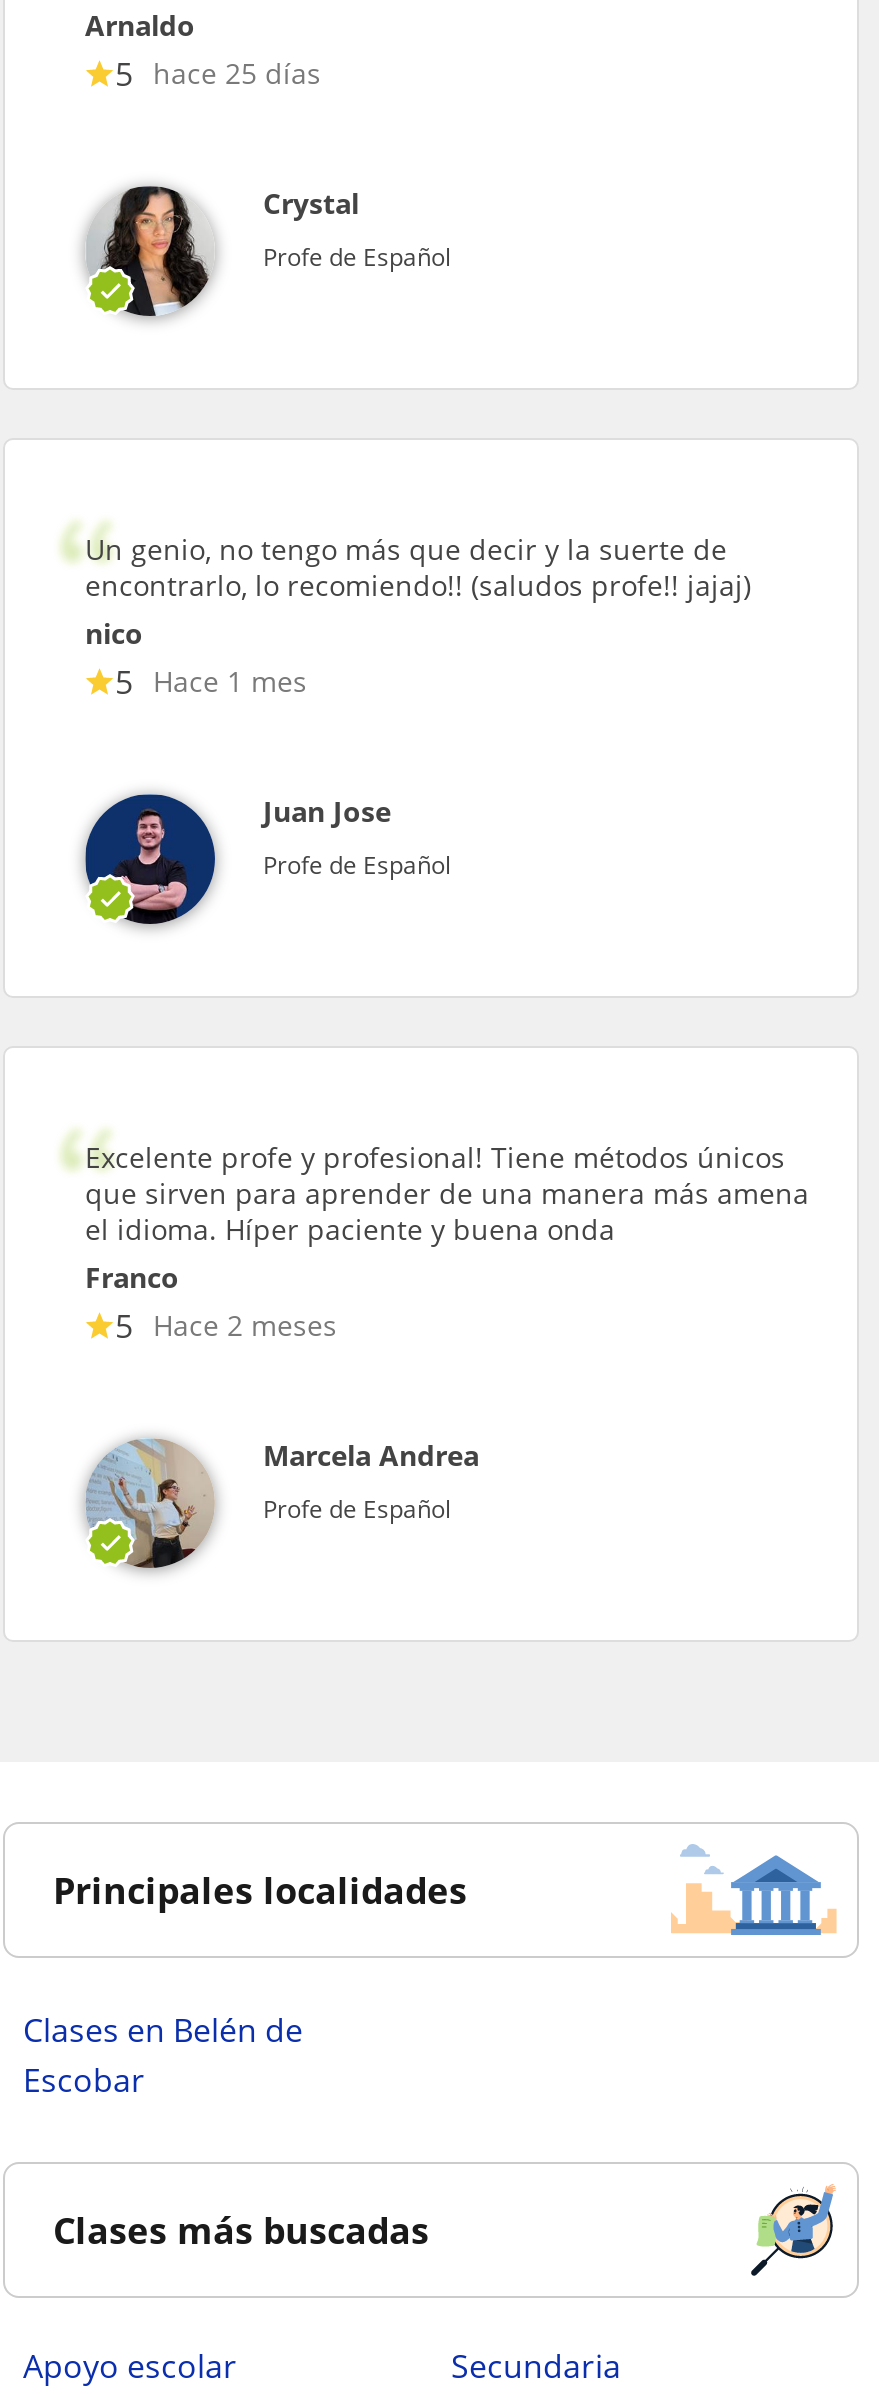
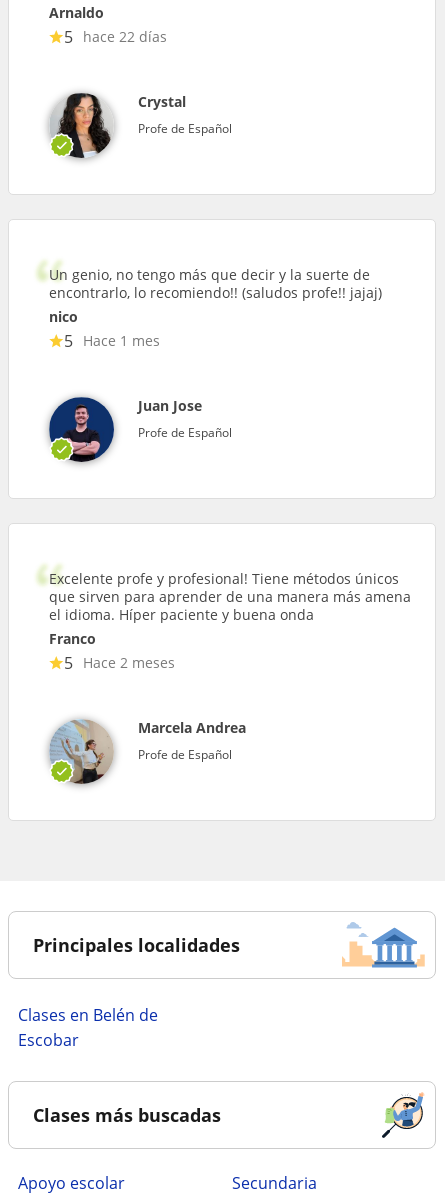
- 5 hace 25 días
+ 5 hace 22 días
